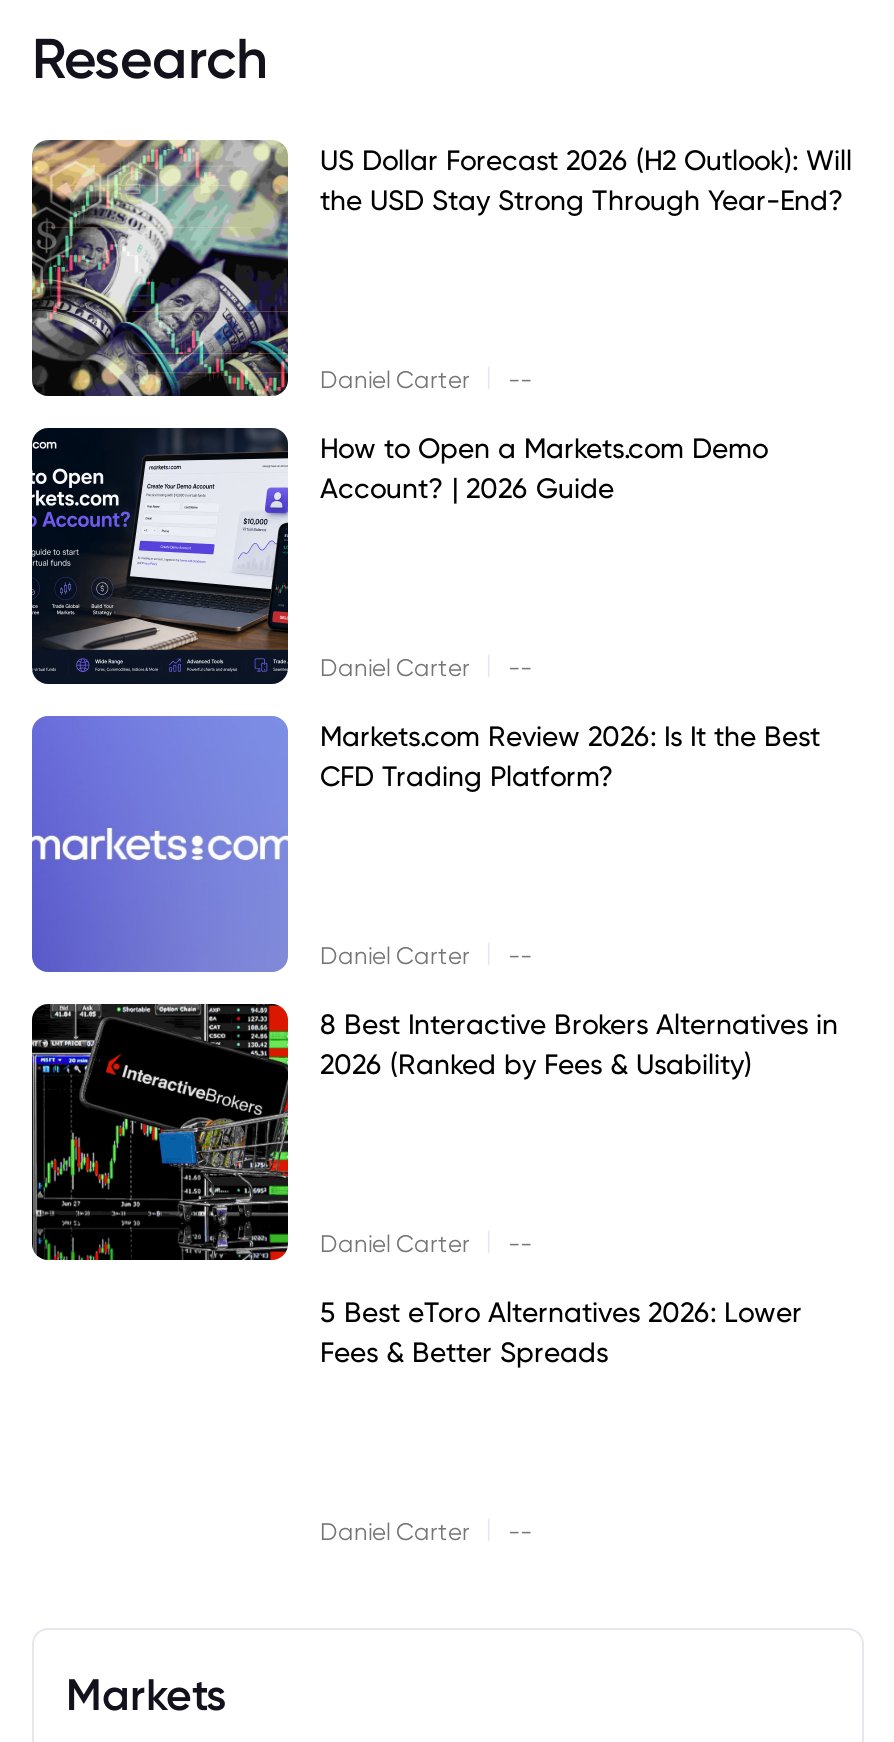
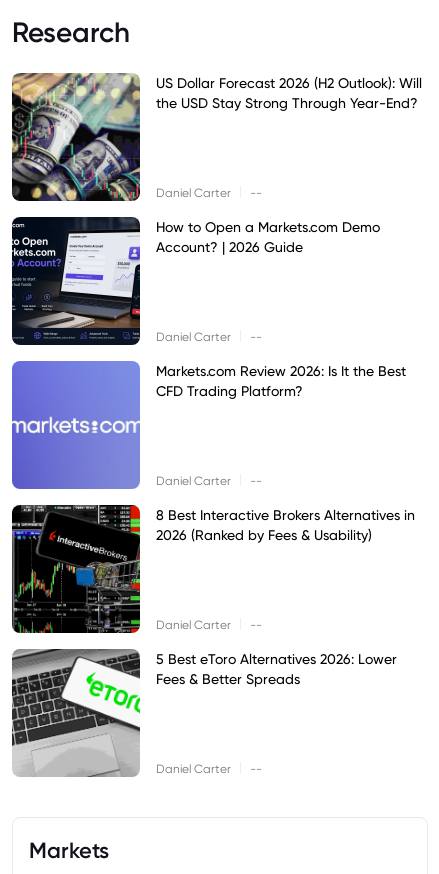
+ [image]
